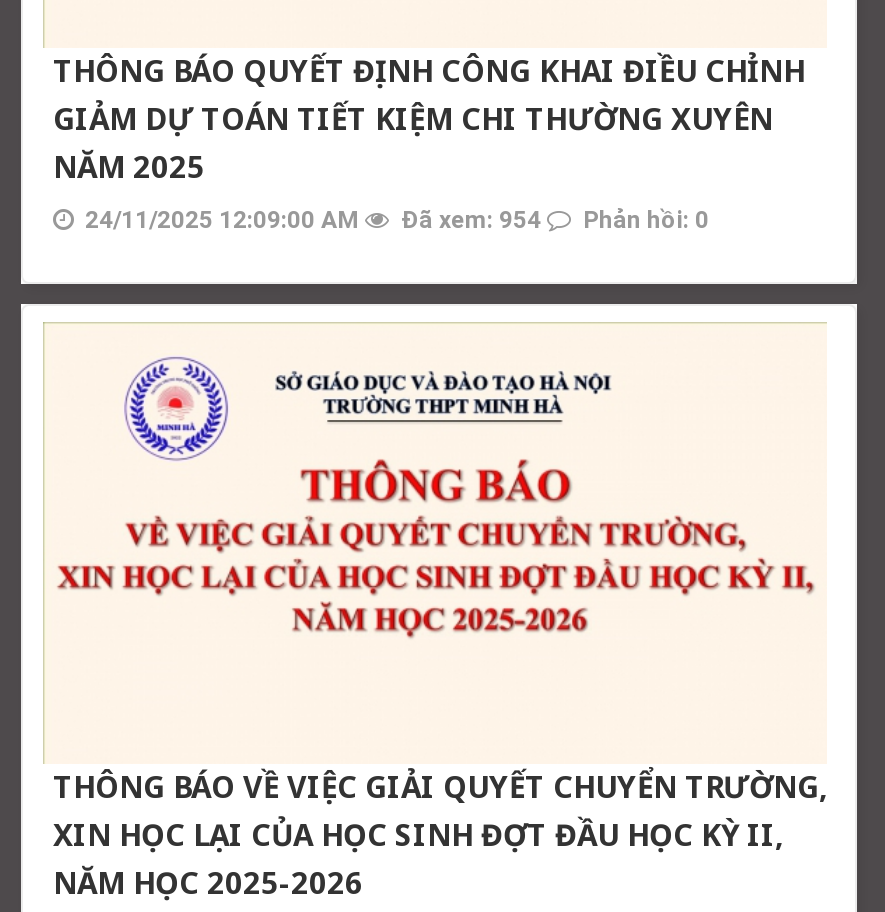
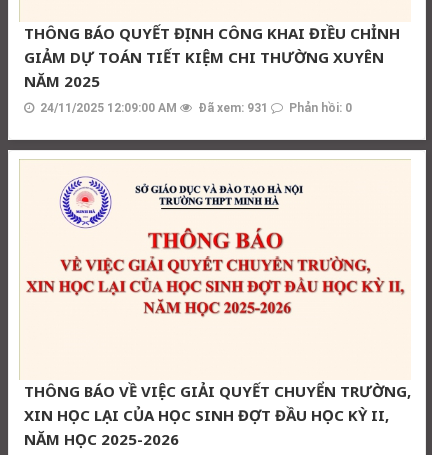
- 24/11/2025 12:09:00 AM Đã xem: 954 Phản hồi: 0
+ 24/11/2025 12:09:00 AM Đã xem: 931 Phản hồi: 0
